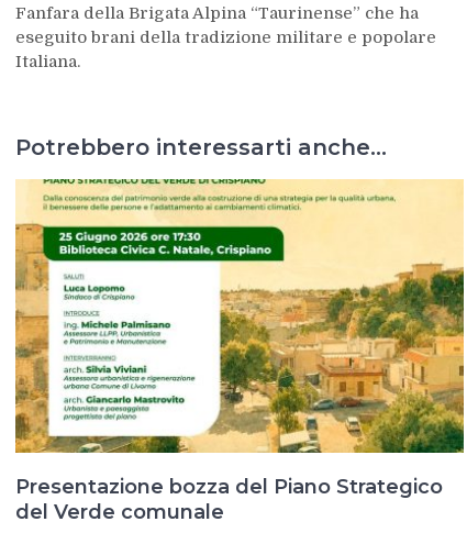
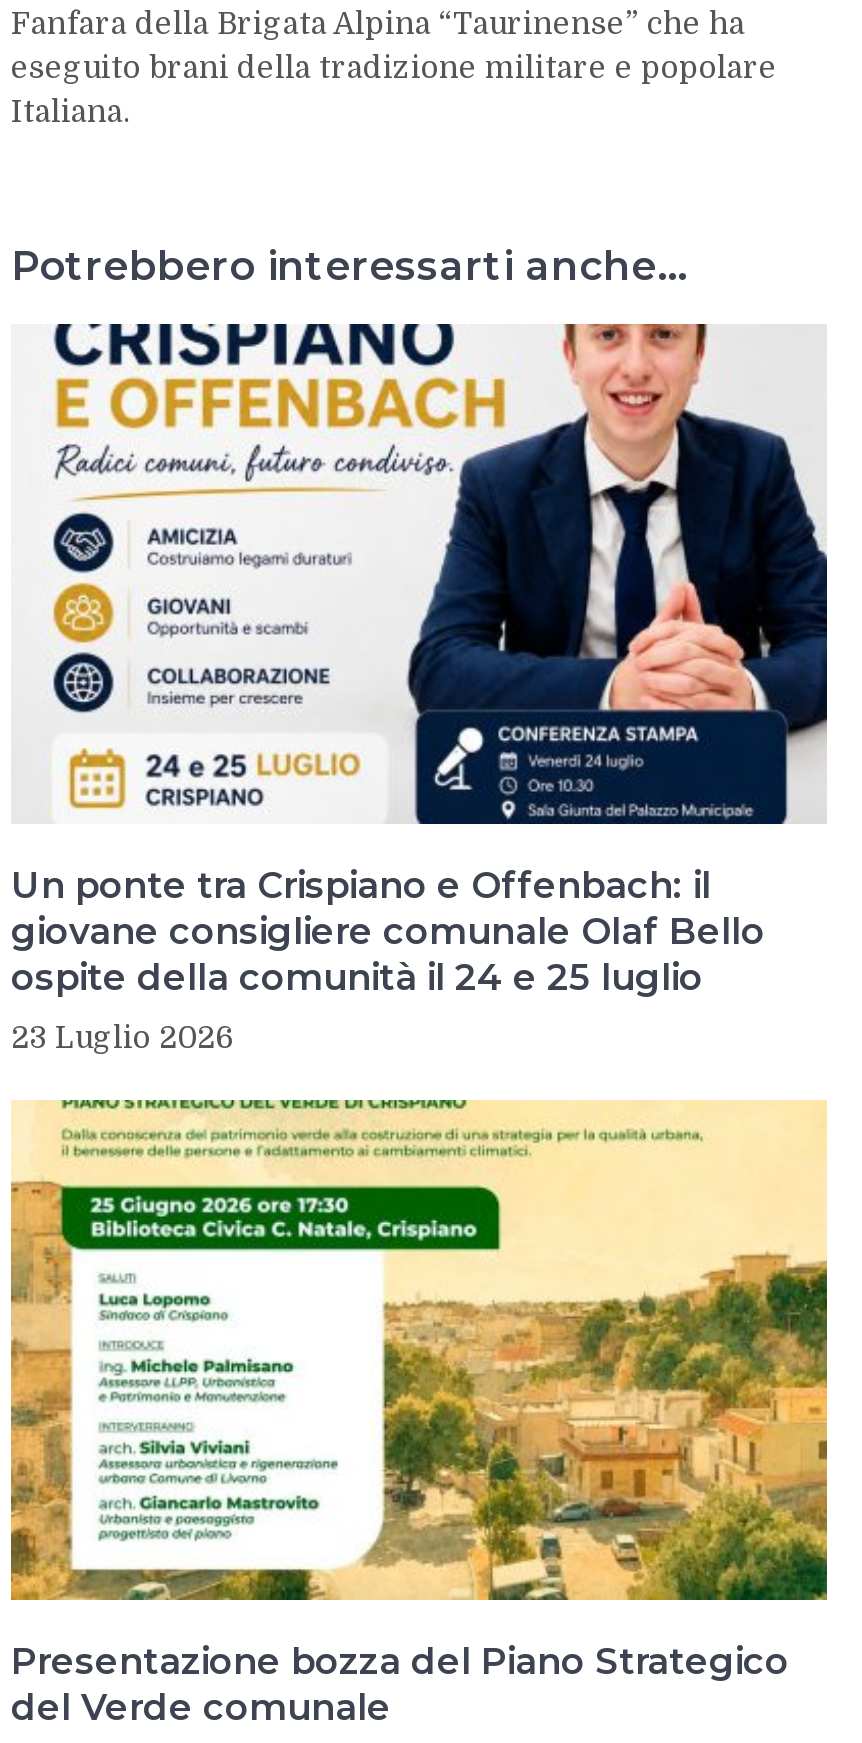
+ [image]
+ Un ponte tra Crispiano e Offenbach: il
+ giovane consigliere comunale Olaf Bello
+ ospite della comunità il 24 e 25 luglio
+ 23 Luglio 2026
